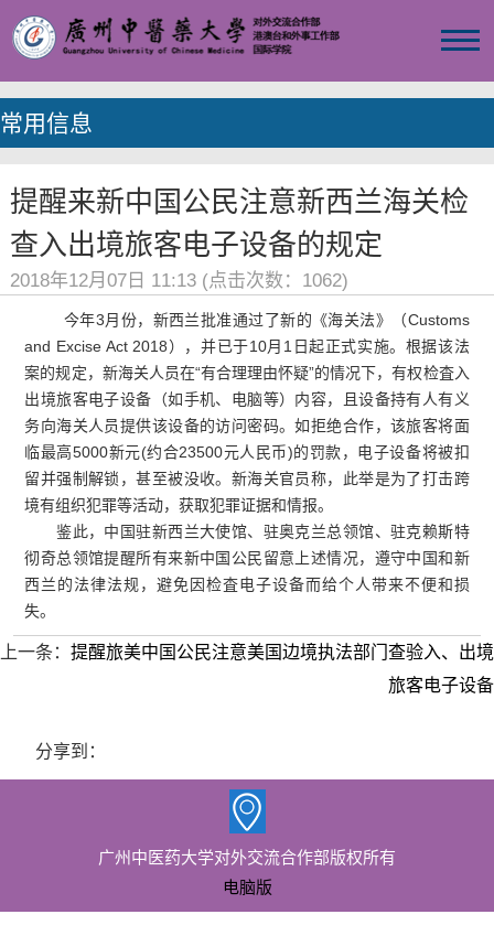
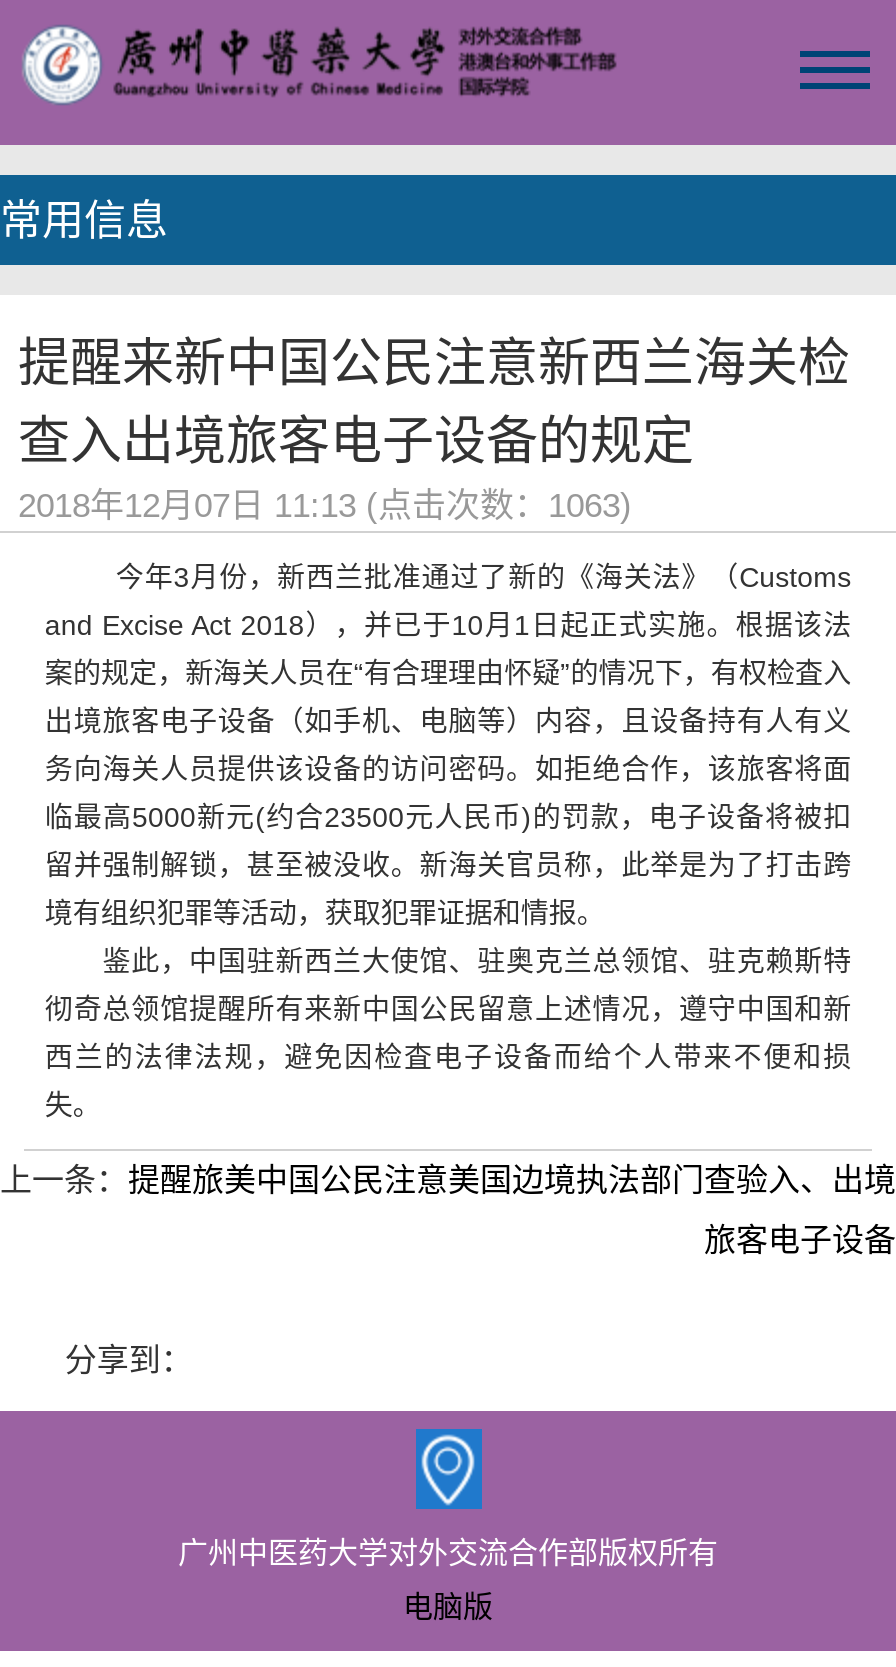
- 2018年12月07日 11:13 (点击次数：1062)
+ 2018年12月07日 11:13 (点击次数：1063)
